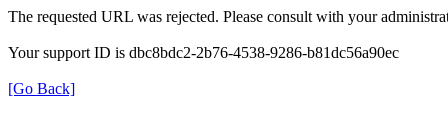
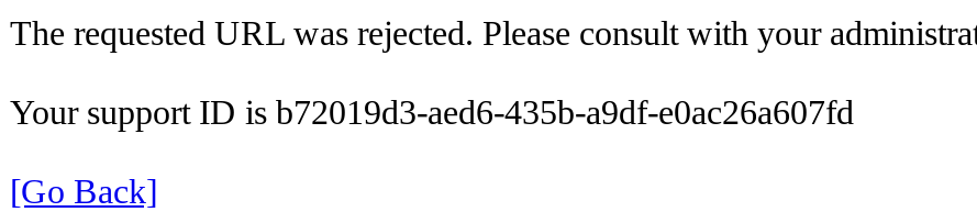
- Your support ID is dbc8bdc2-2b76-4538-9286-b81dc56a90ec
+ Your support ID is b72019d3-aed6-435b-a9df-e0ac26a607fd
